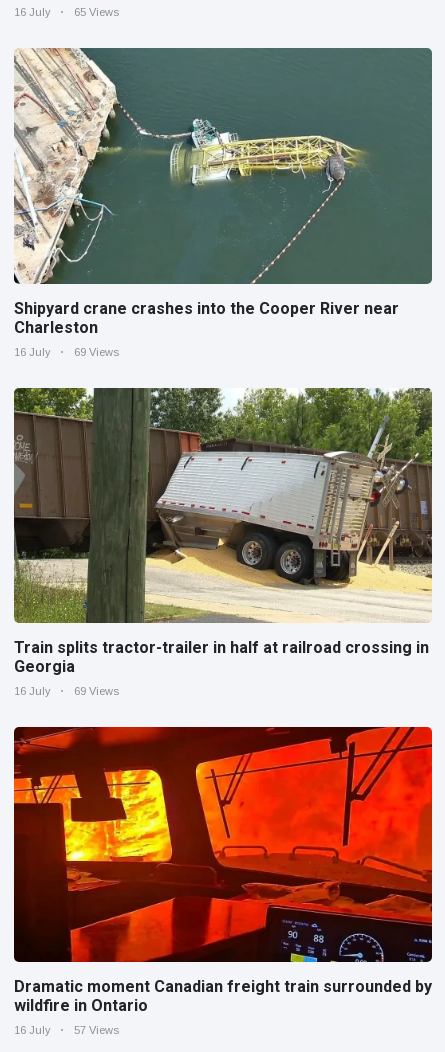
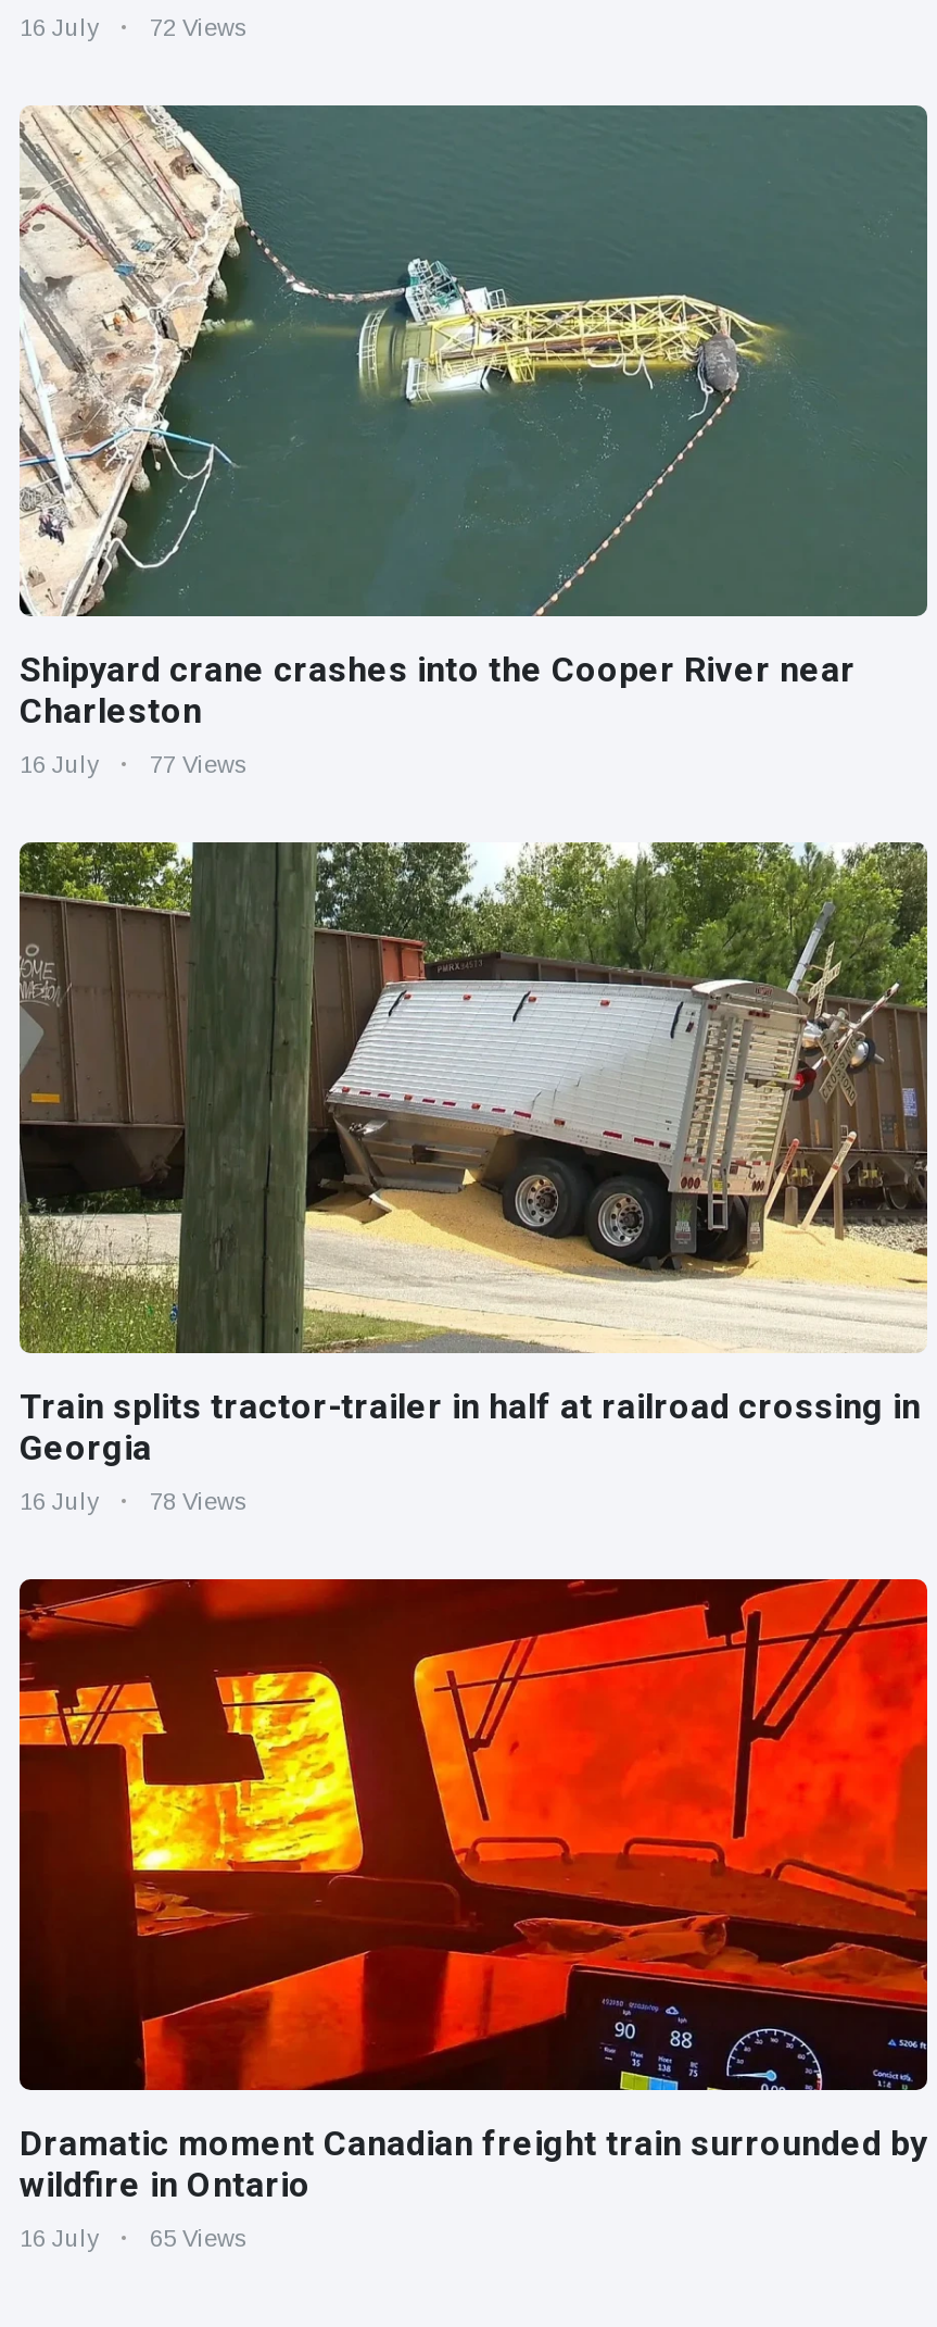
- 16 July 65 Views
+ 16 July 72 Views

- 16 July 69 Views
+ 16 July 77 Views

- 16 July 69 Views
+ 16 July 78 Views

- 16 July 57 Views
+ 16 July 65 Views
